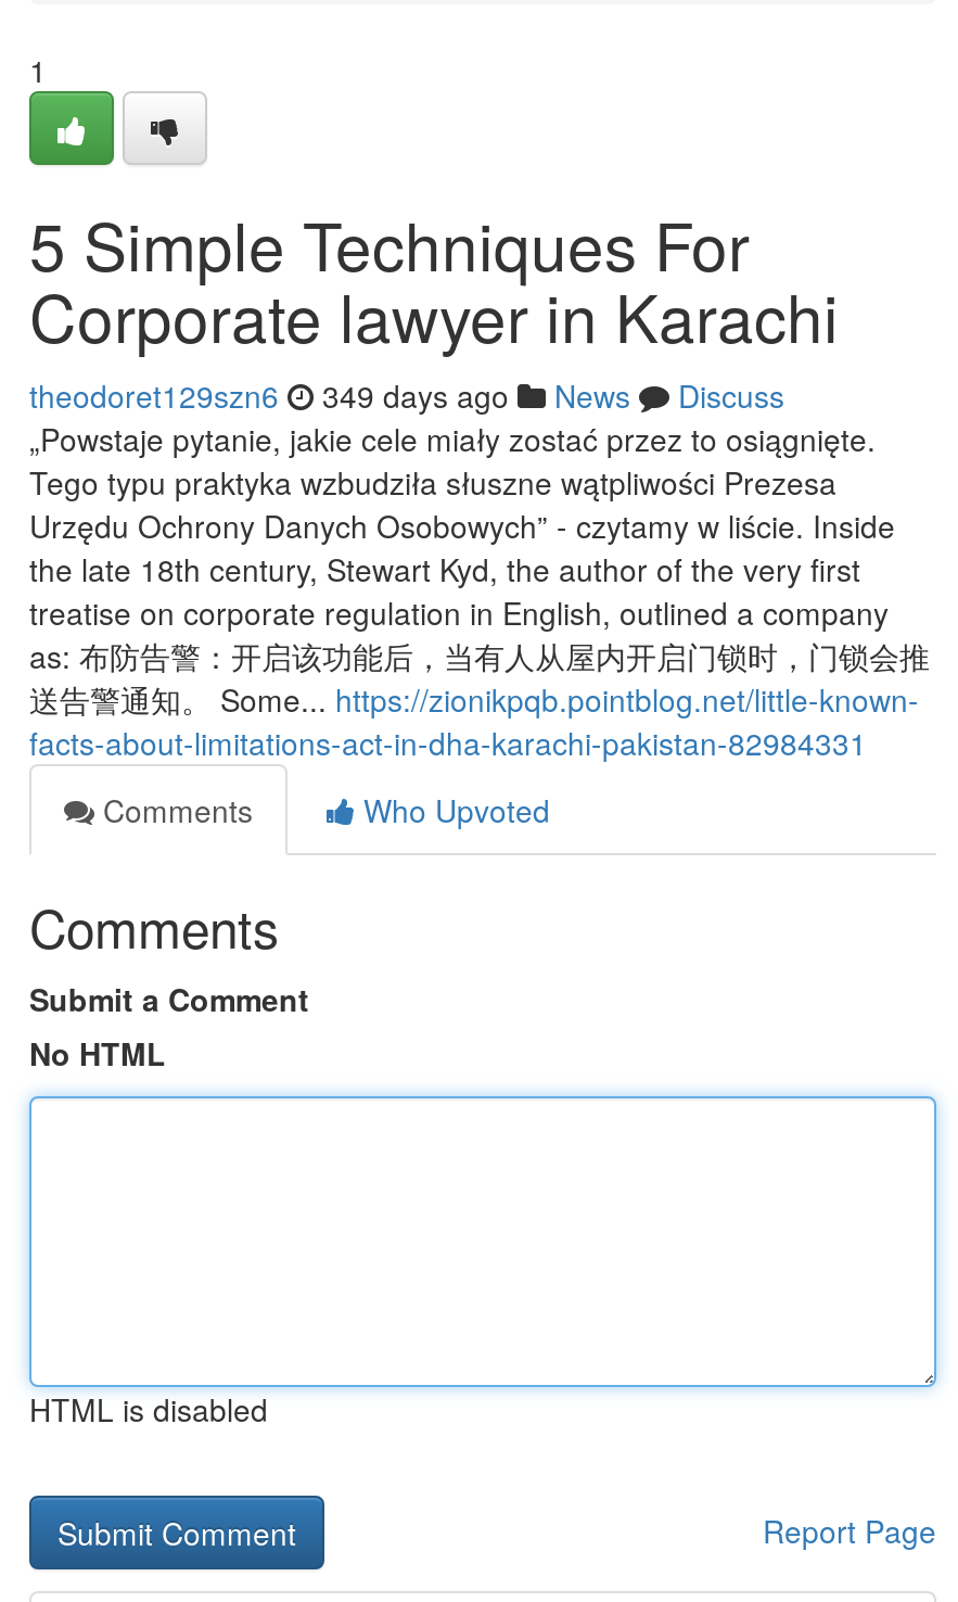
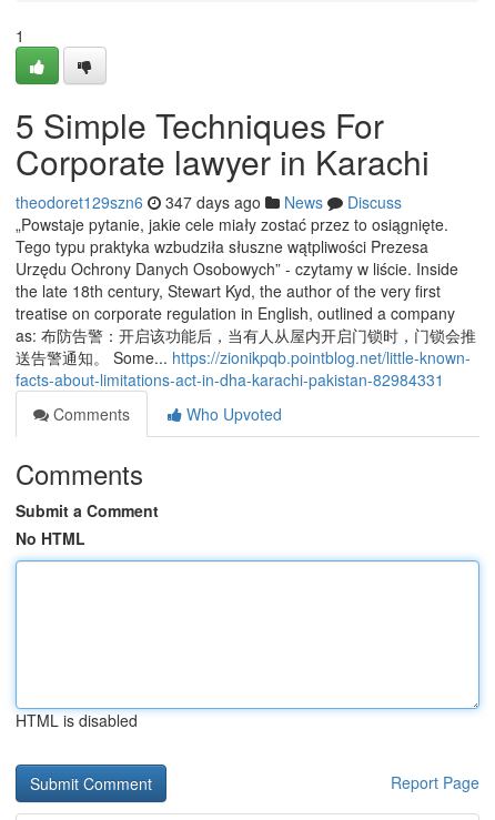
- theodoret129szn6 349 days ago News Discuss
+ theodoret129szn6 347 days ago News Discuss
